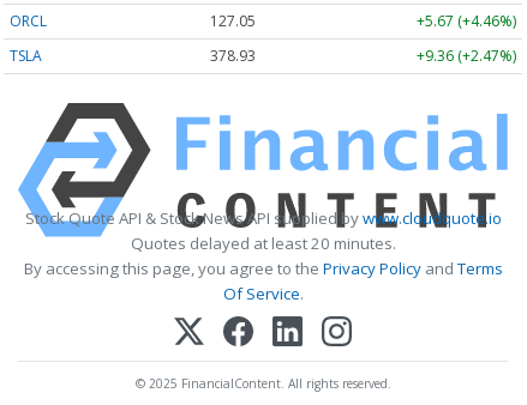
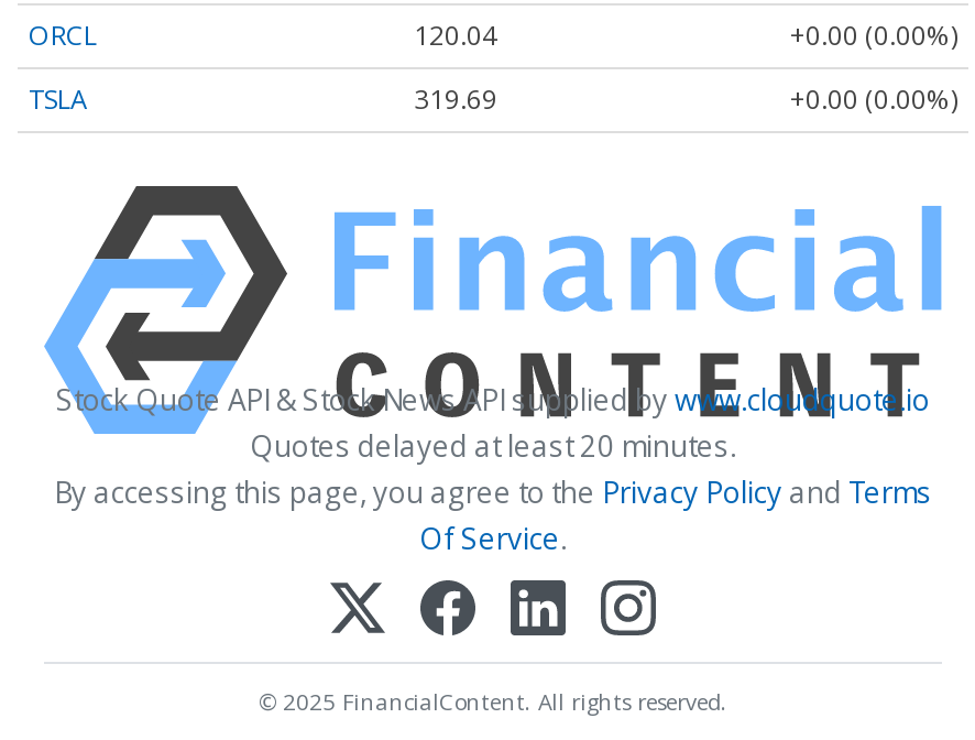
- 127.05
+ 120.04

- +5.67 (+4.46%)
+ +0.00 (0.00%)

- 378.93
+ 319.69

- +9.36 (+2.47%)
+ +0.00 (0.00%)
